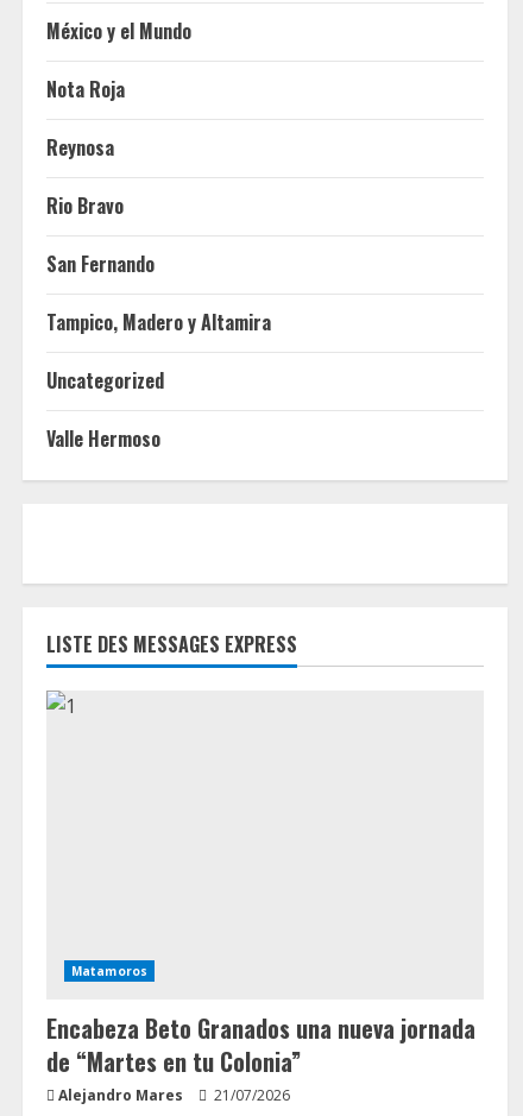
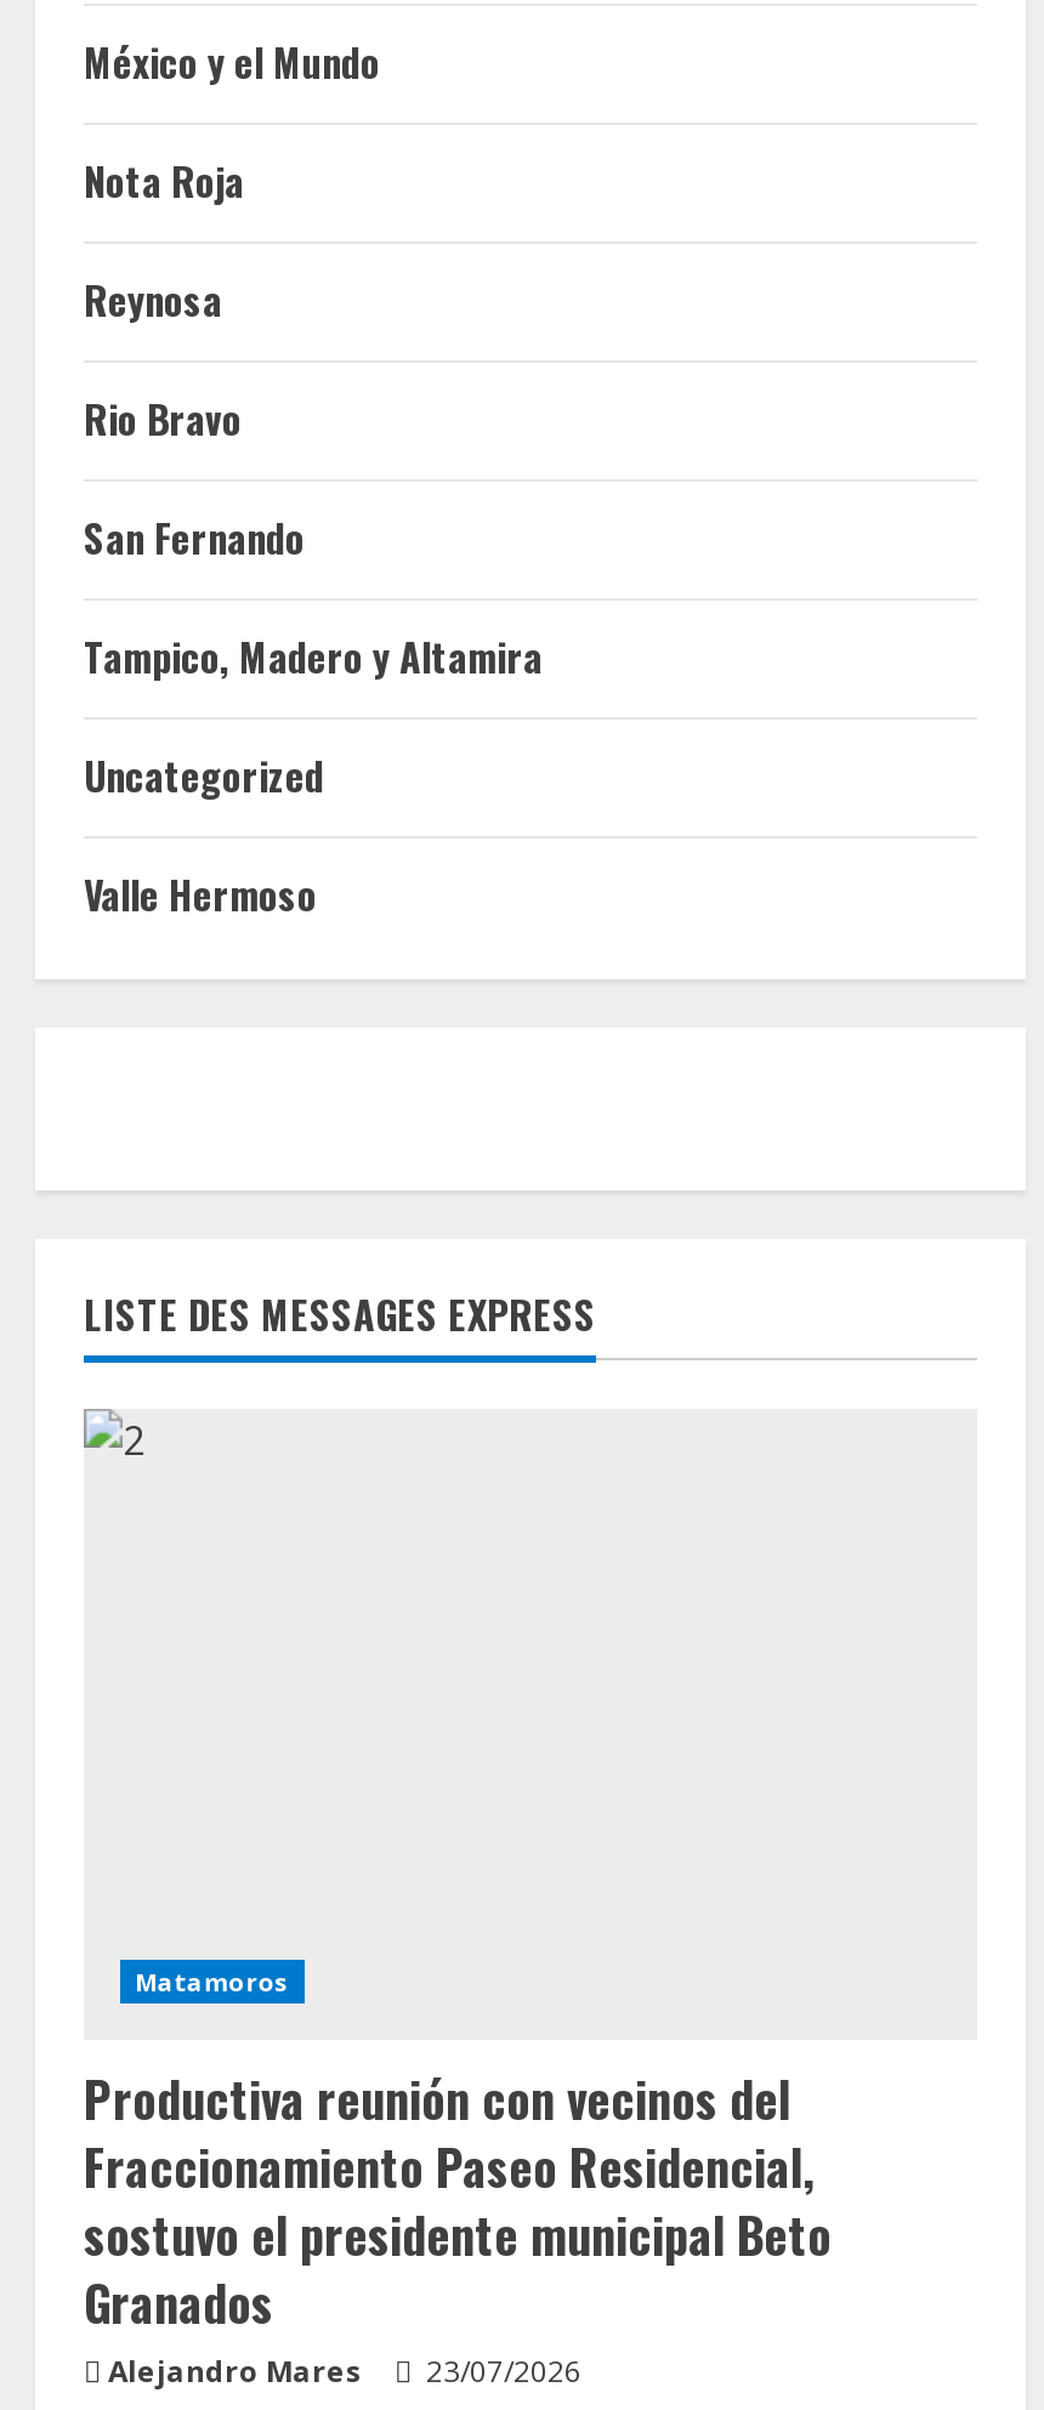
- Encabeza Beto Granados una nueva jornada
- de “Martes en tu Colonia”
+ Productiva reunión con vecinos del
+ Fraccionamiento Paseo Residencial,
+ sostuvo el presidente municipal Beto
+ Granados

- Alejandro Mares 21/07/2026
+ Alejandro Mares 23/07/2026
